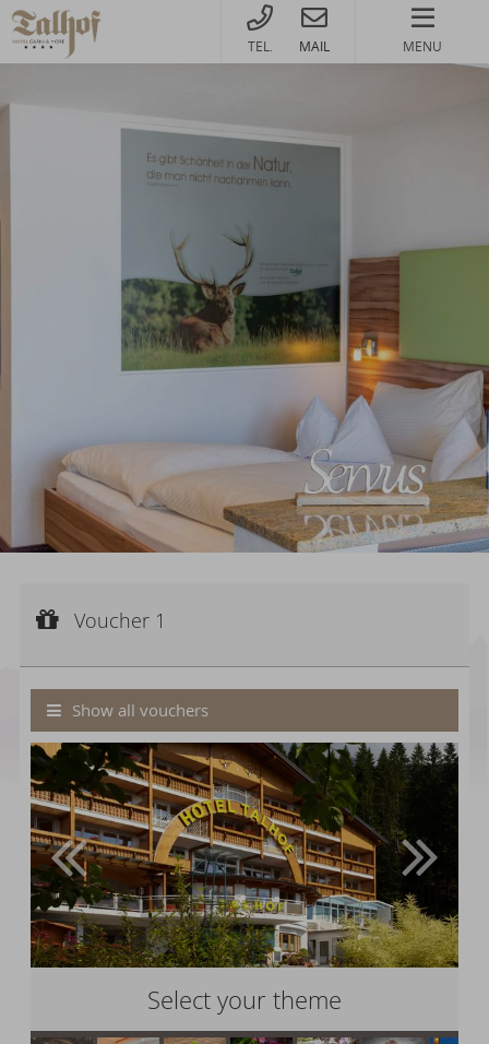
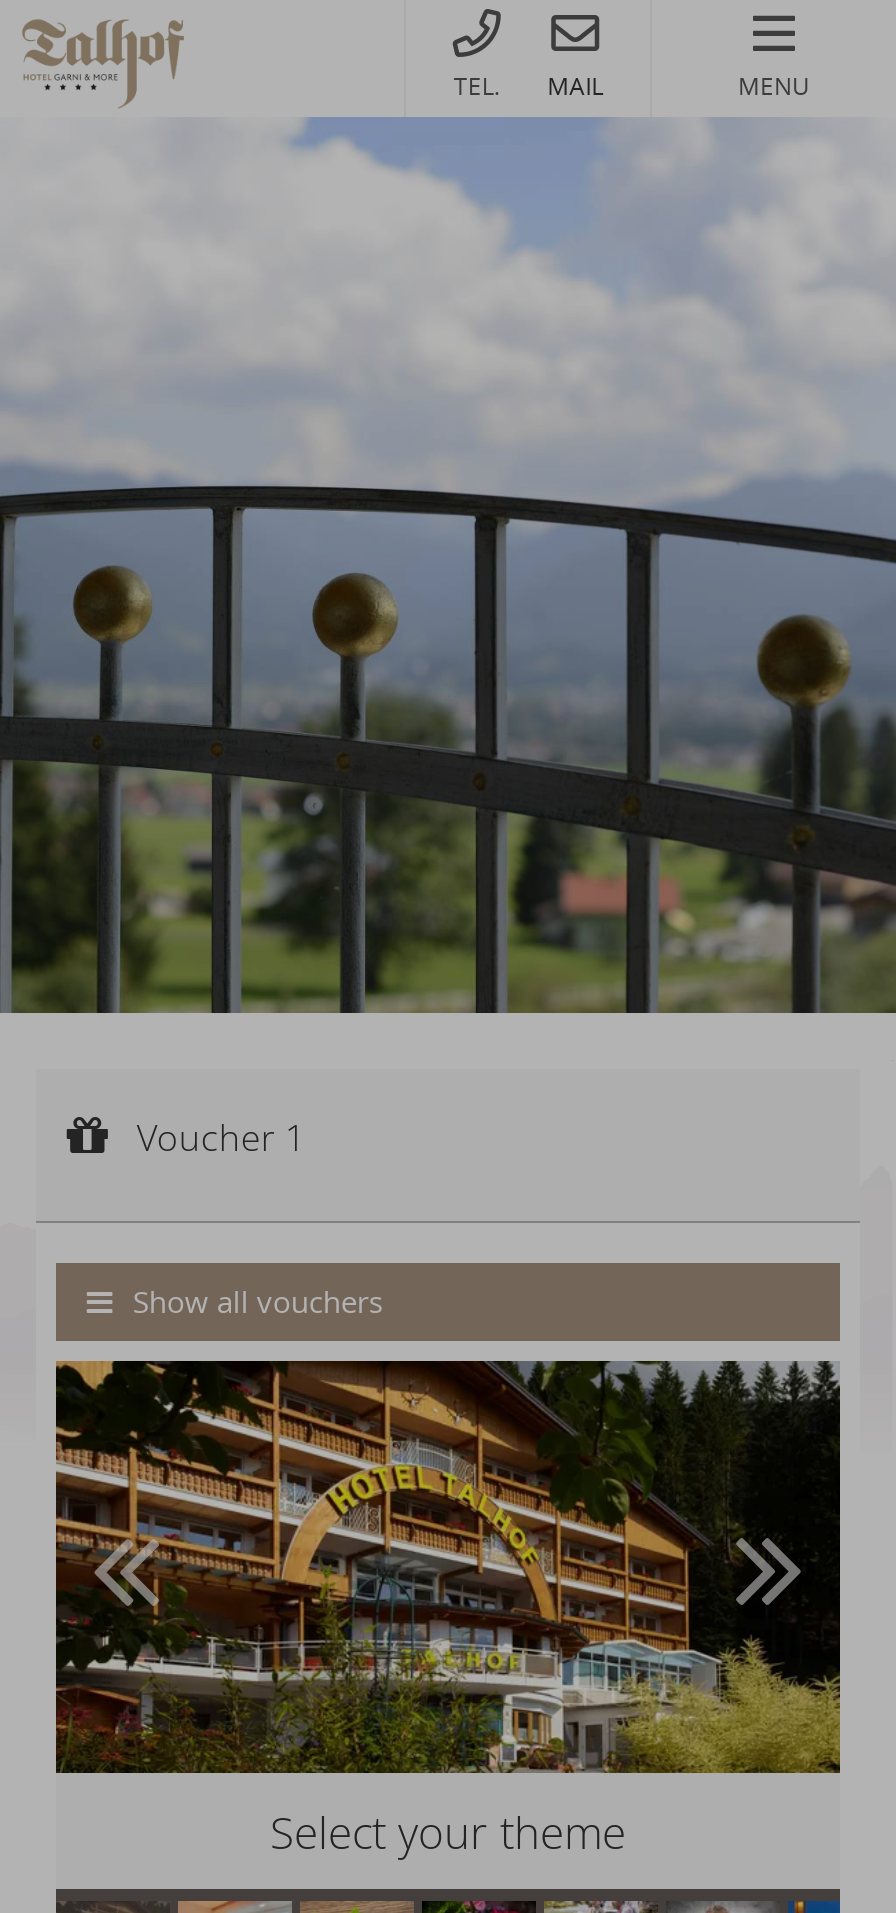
- [image]
+ [image]
